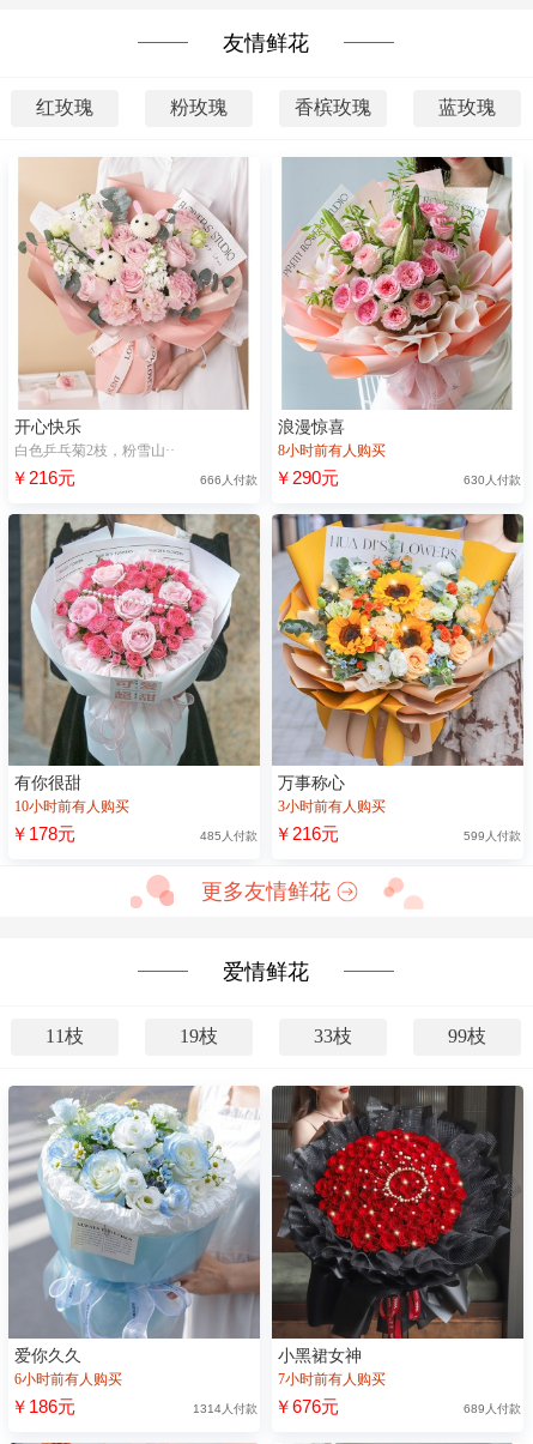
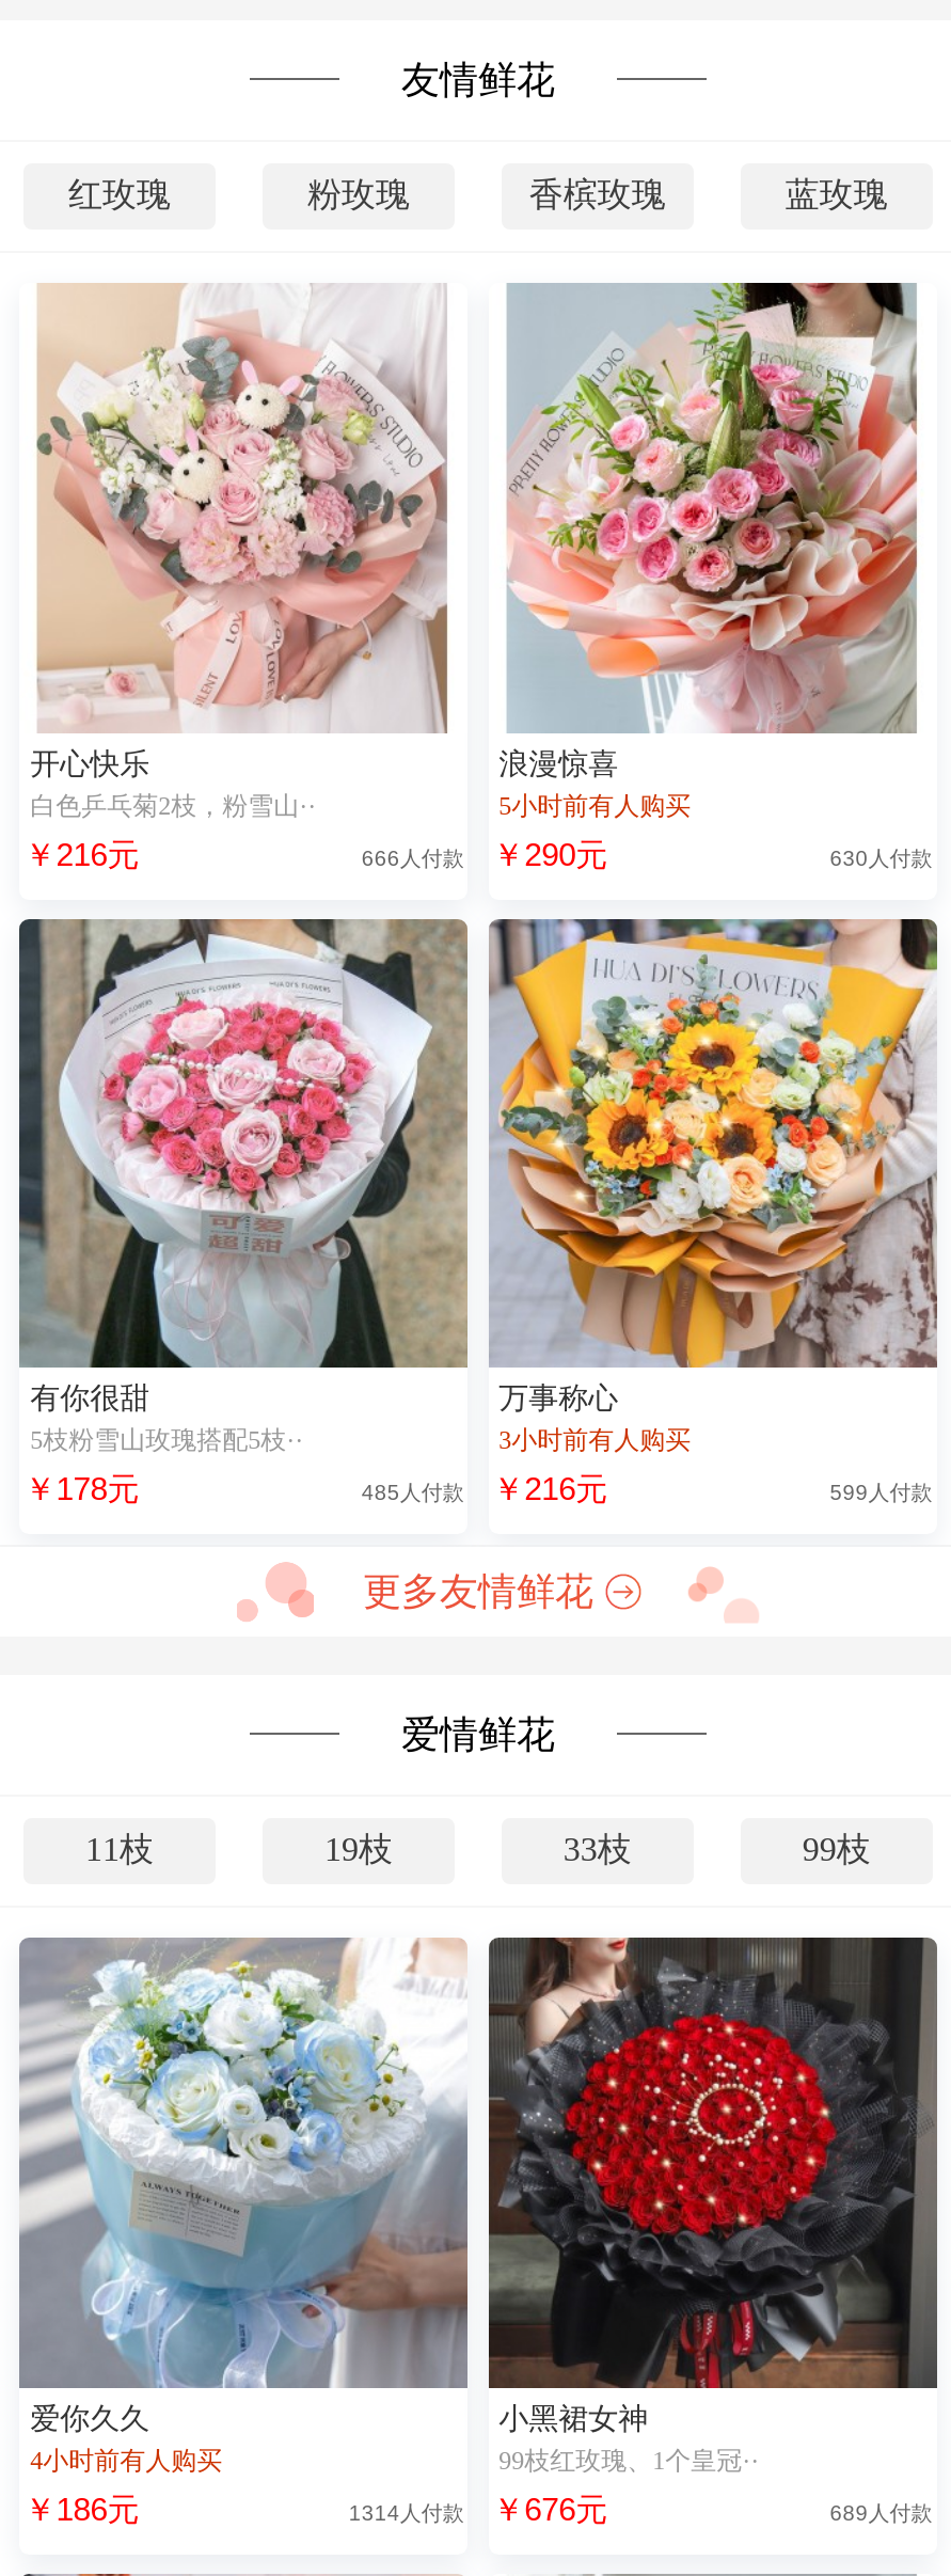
- 8小时前有人购买
+ 5小时前有人购买

- 10小时前有人购买
+ 5枝粉雪山玫瑰搭配5枝··

- 6小时前有人购买
+ 4小时前有人购买

- 7小时前有人购买
+ 99枝红玫瑰、1个皇冠··
